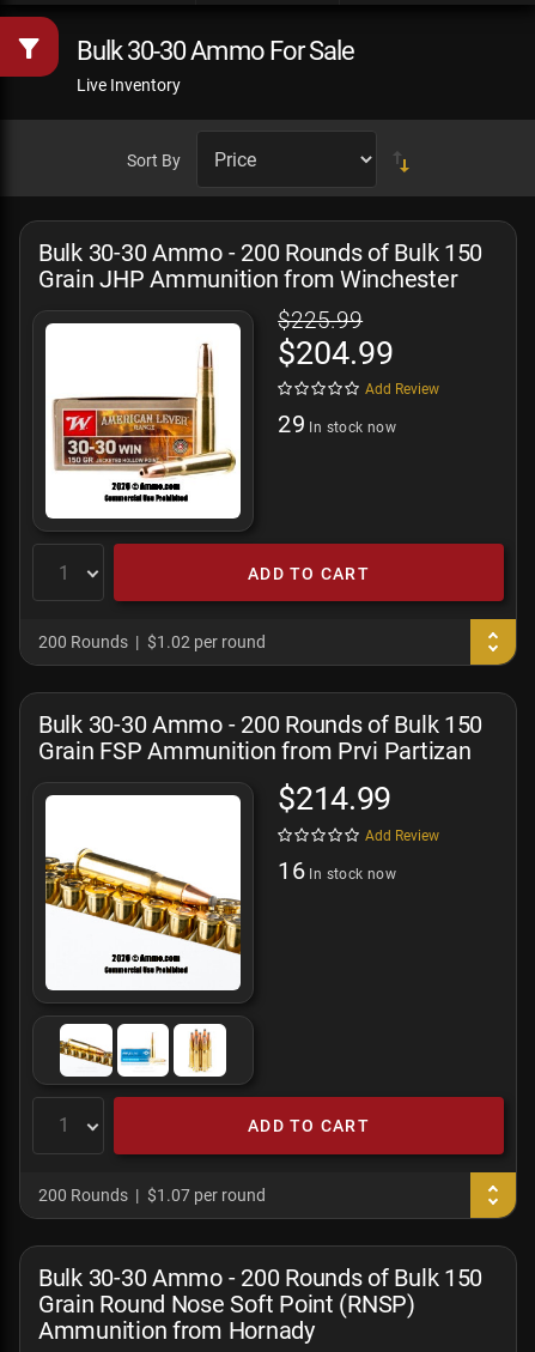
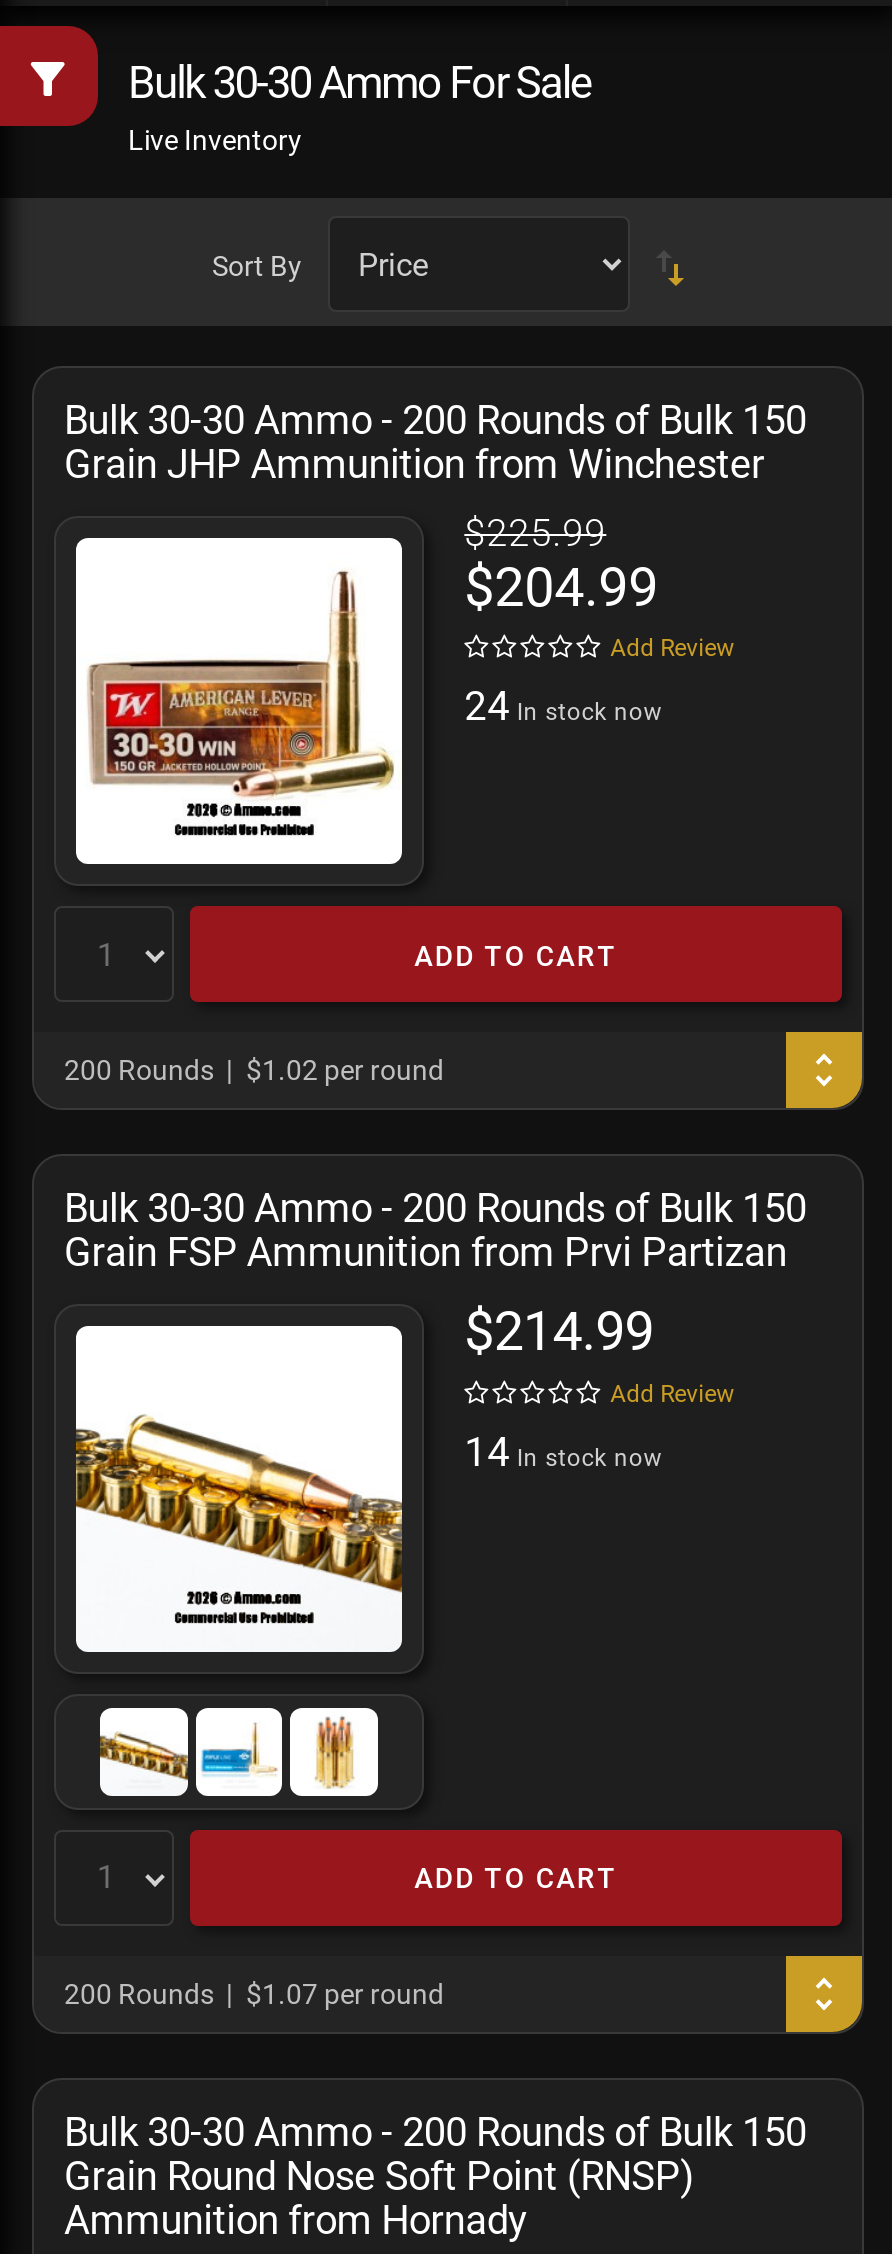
- 29 In stock now
+ 24 In stock now

- 16 In stock now
+ 14 In stock now
